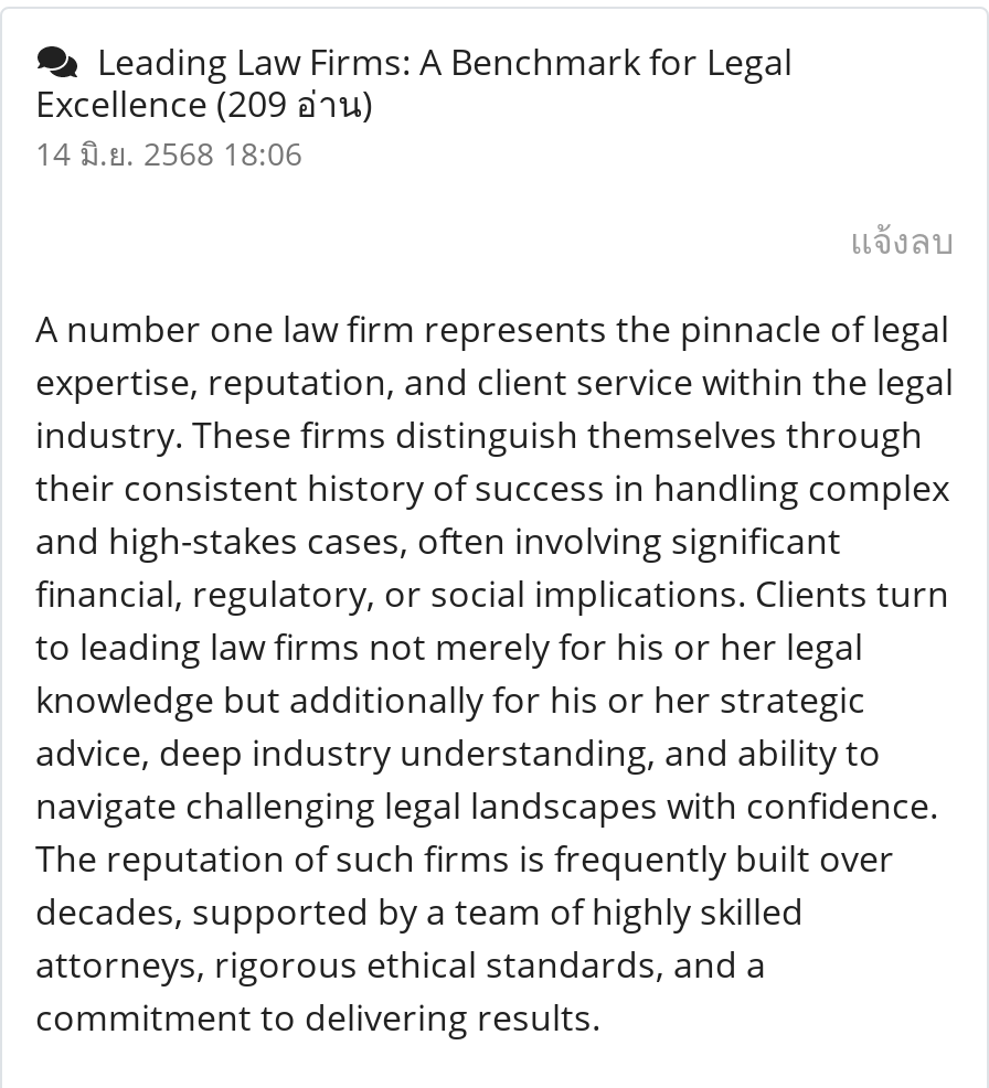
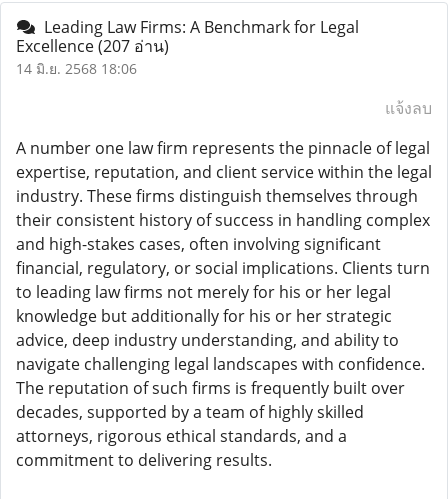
- Excellence(209 อ่าน)
+ Excellence(207 อ่าน)
